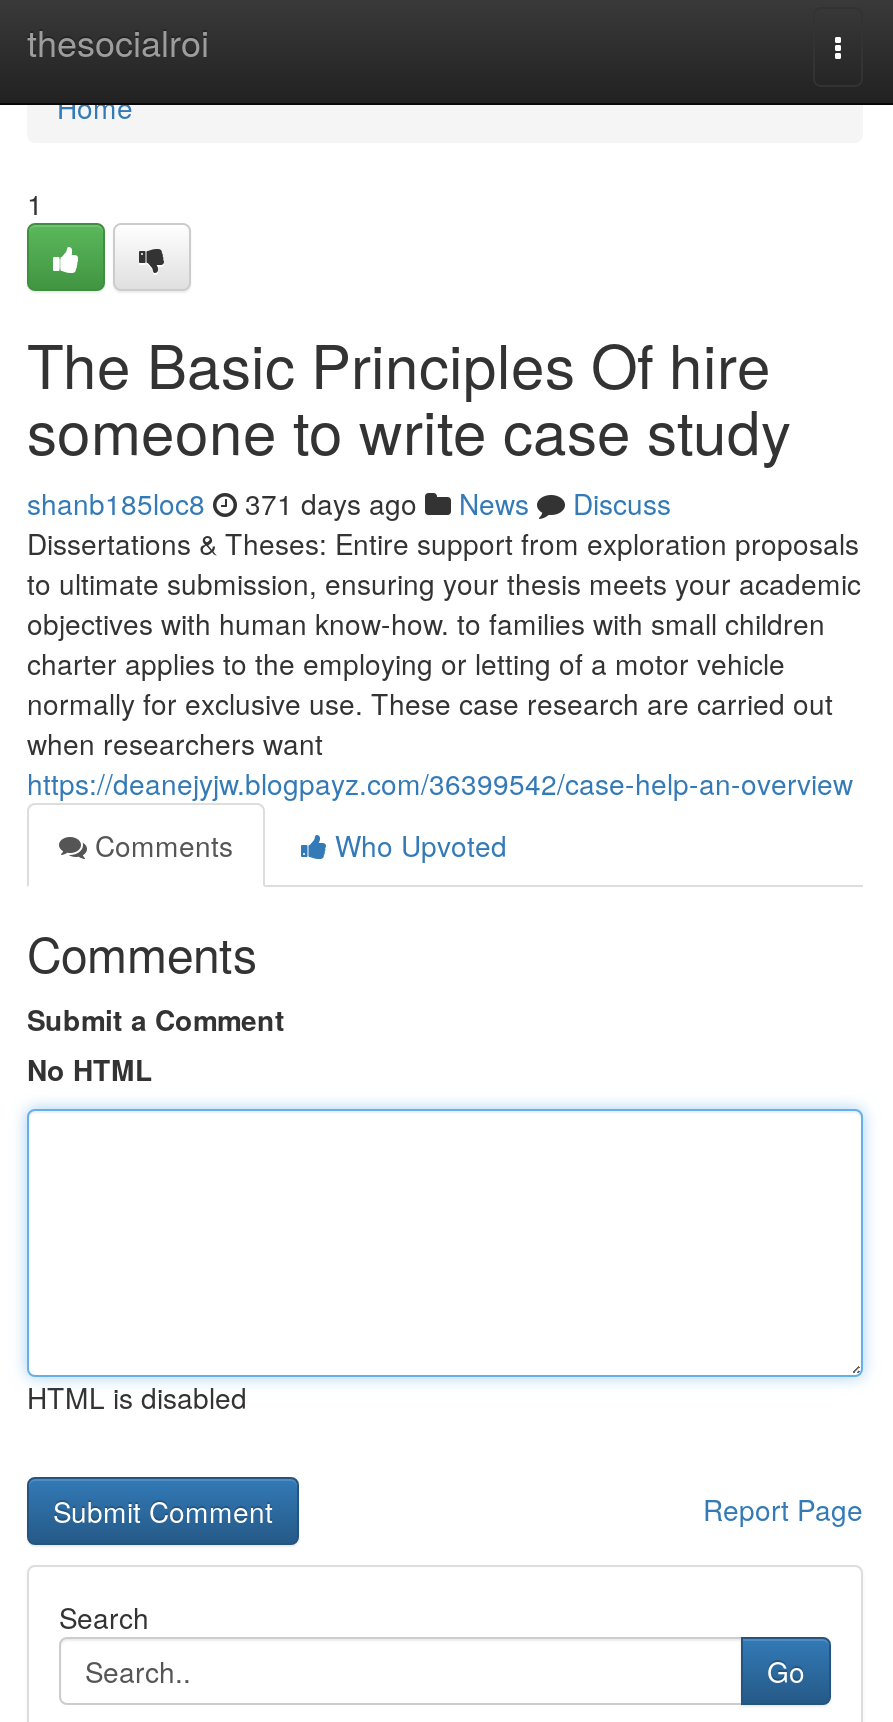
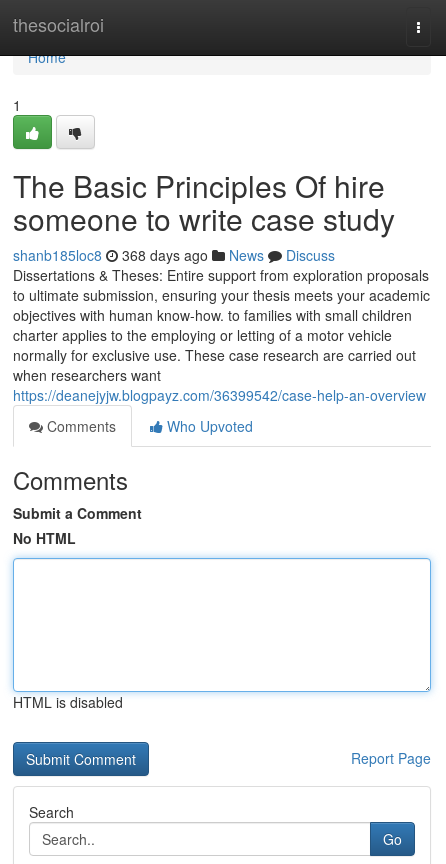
- shanb185loc8 371 days ago News Discuss
+ shanb185loc8 368 days ago News Discuss
